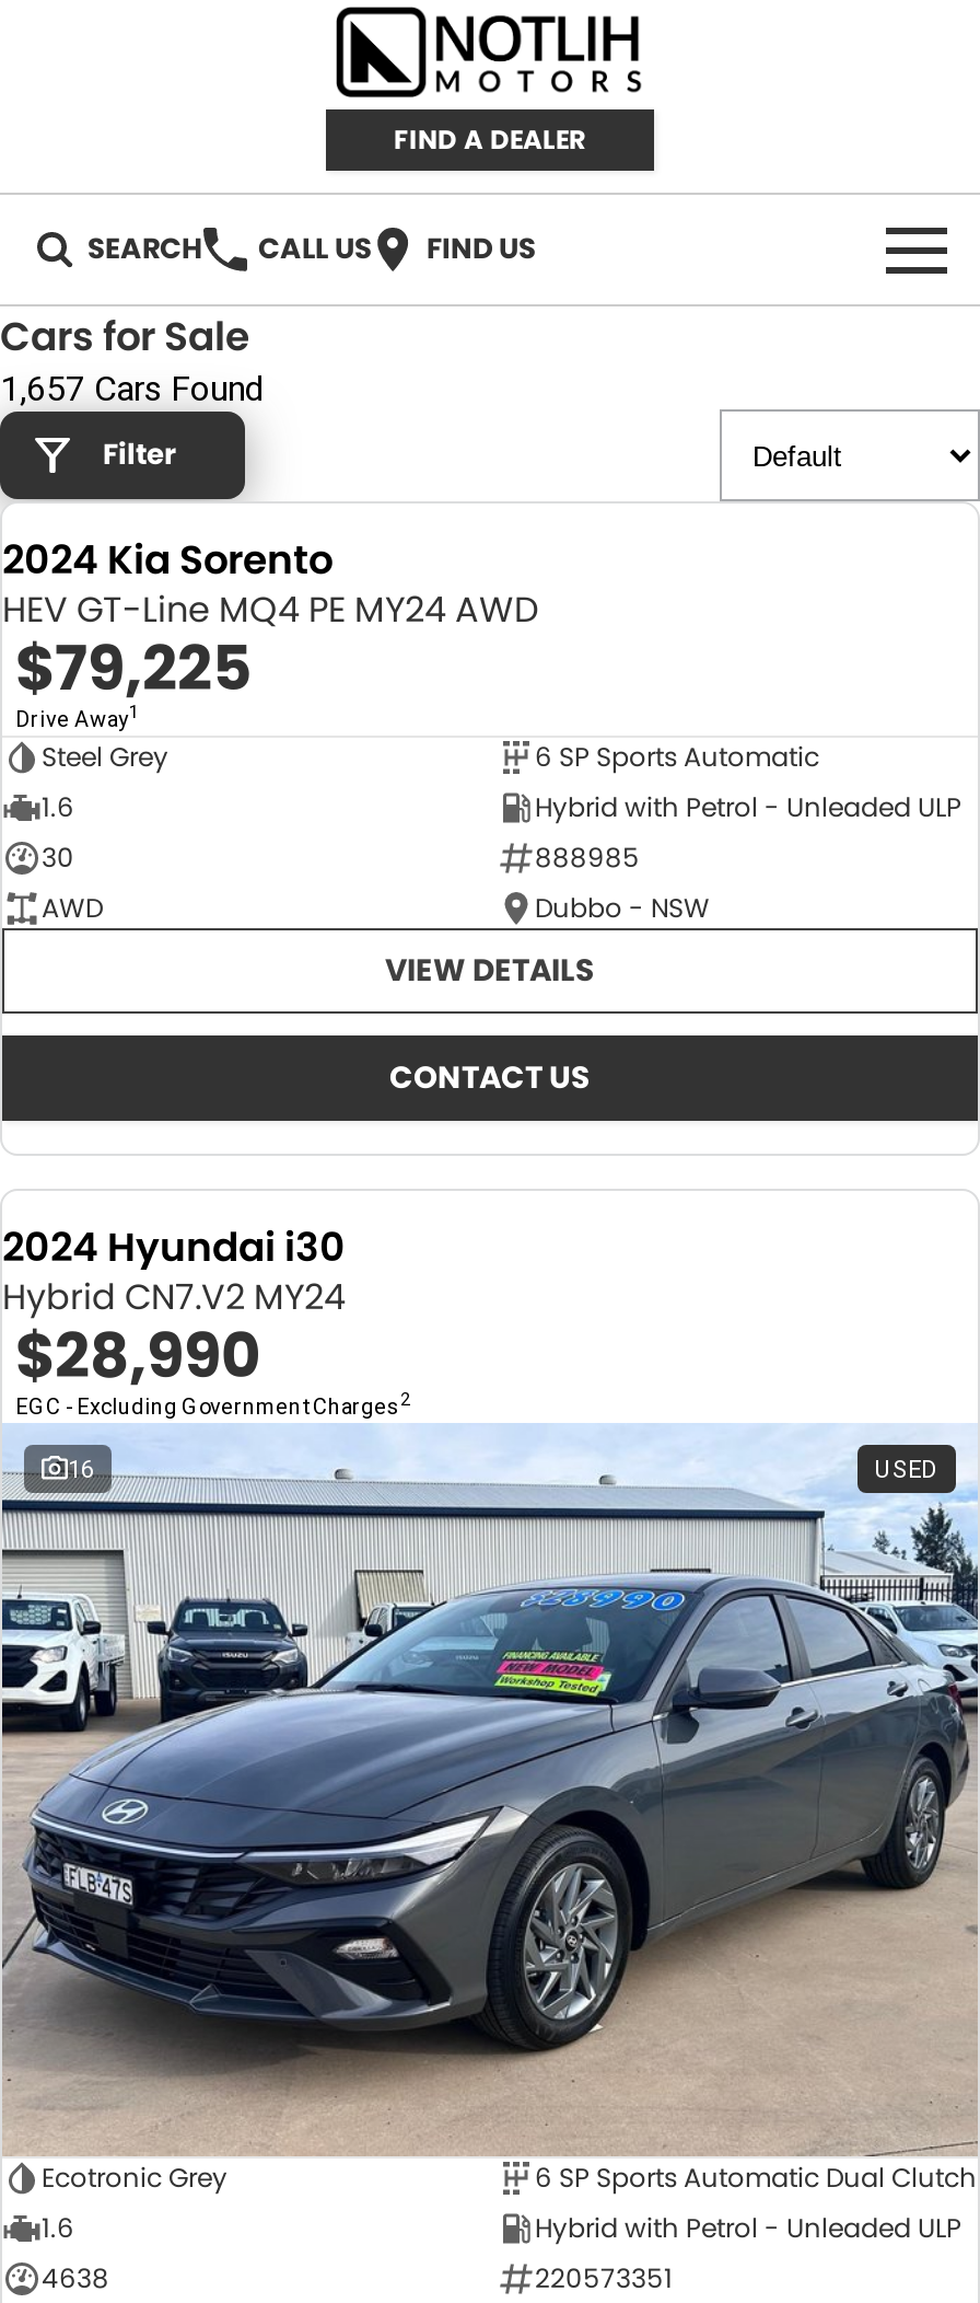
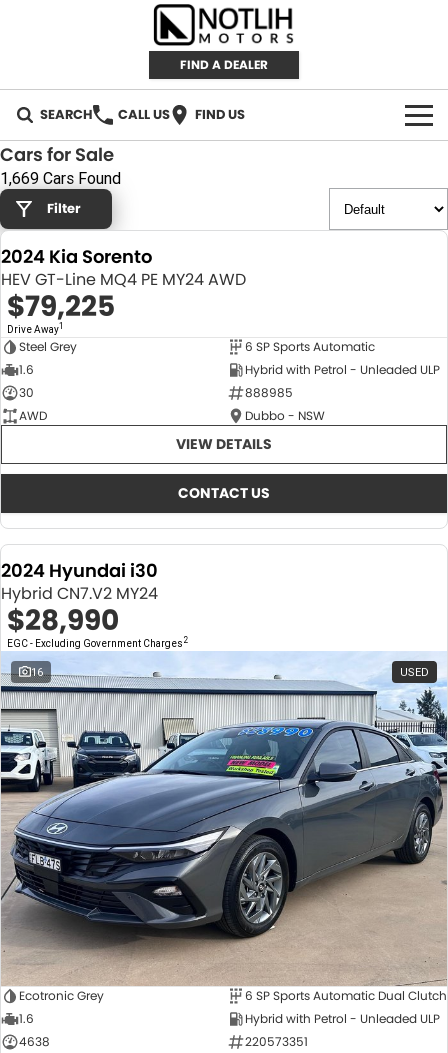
- 1,657 Cars Found
+ 1,669 Cars Found
